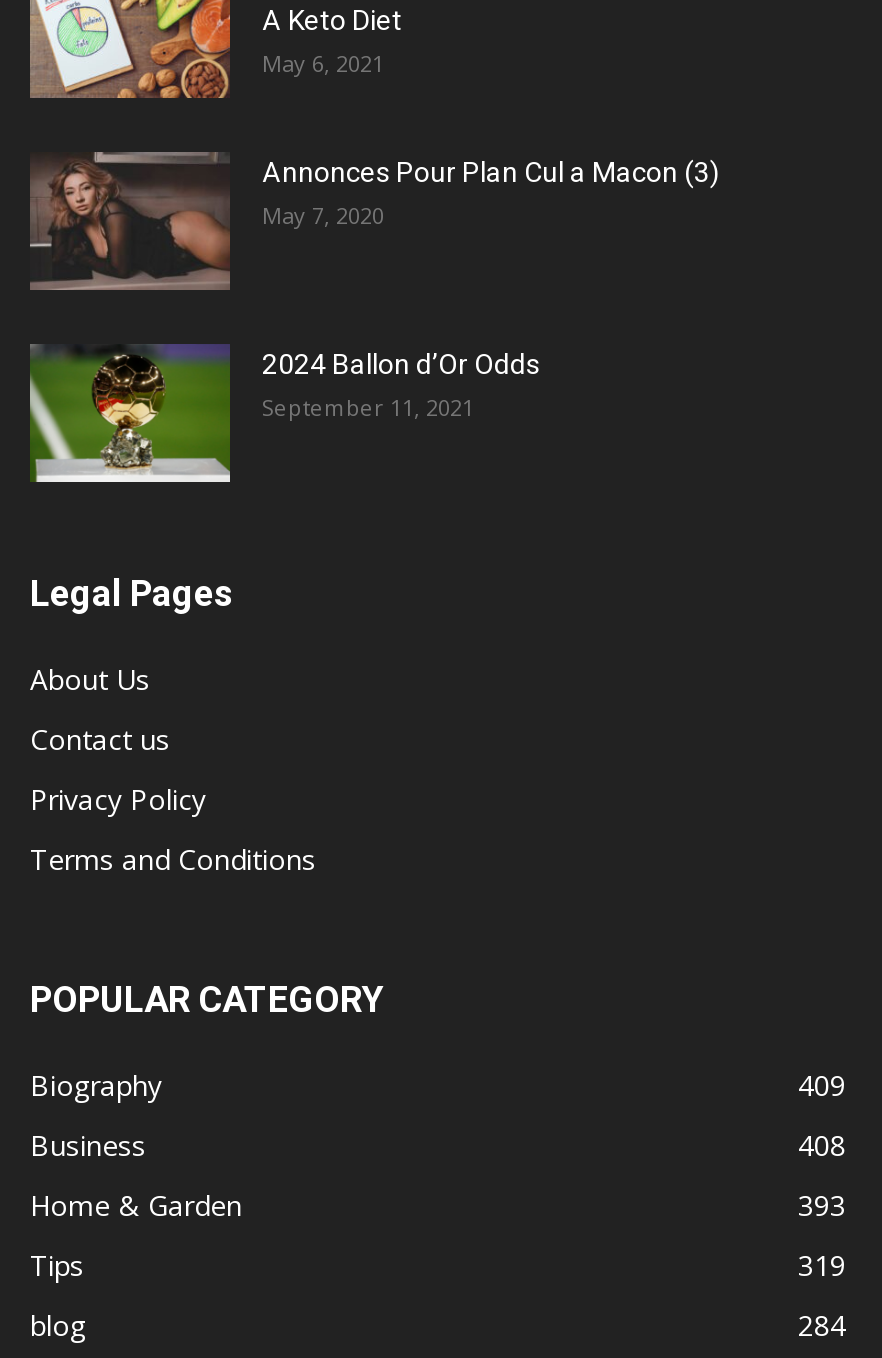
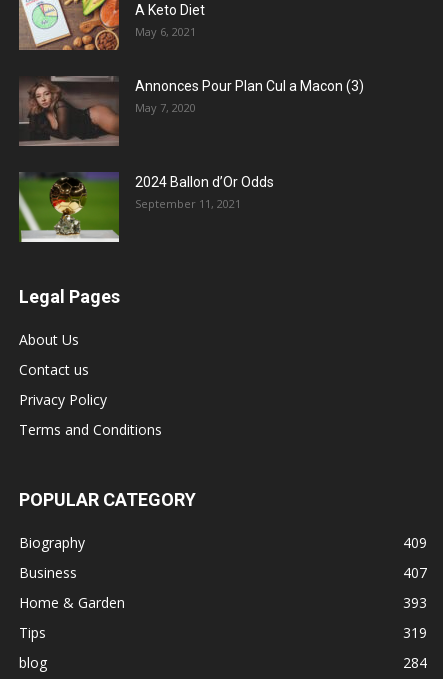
- 408
+ 407
